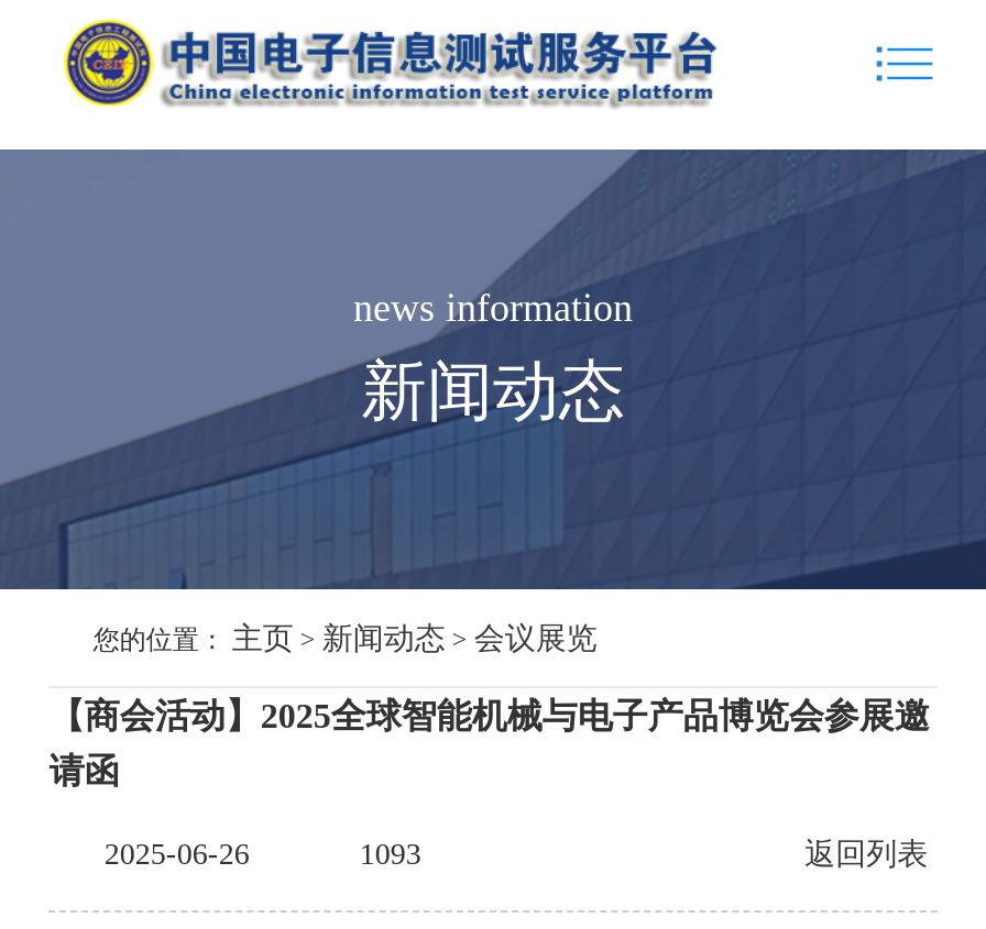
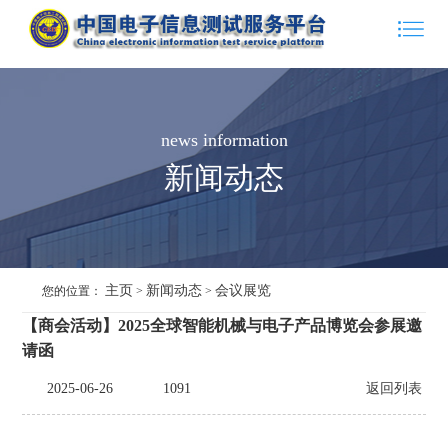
- 1093
+ 1091
